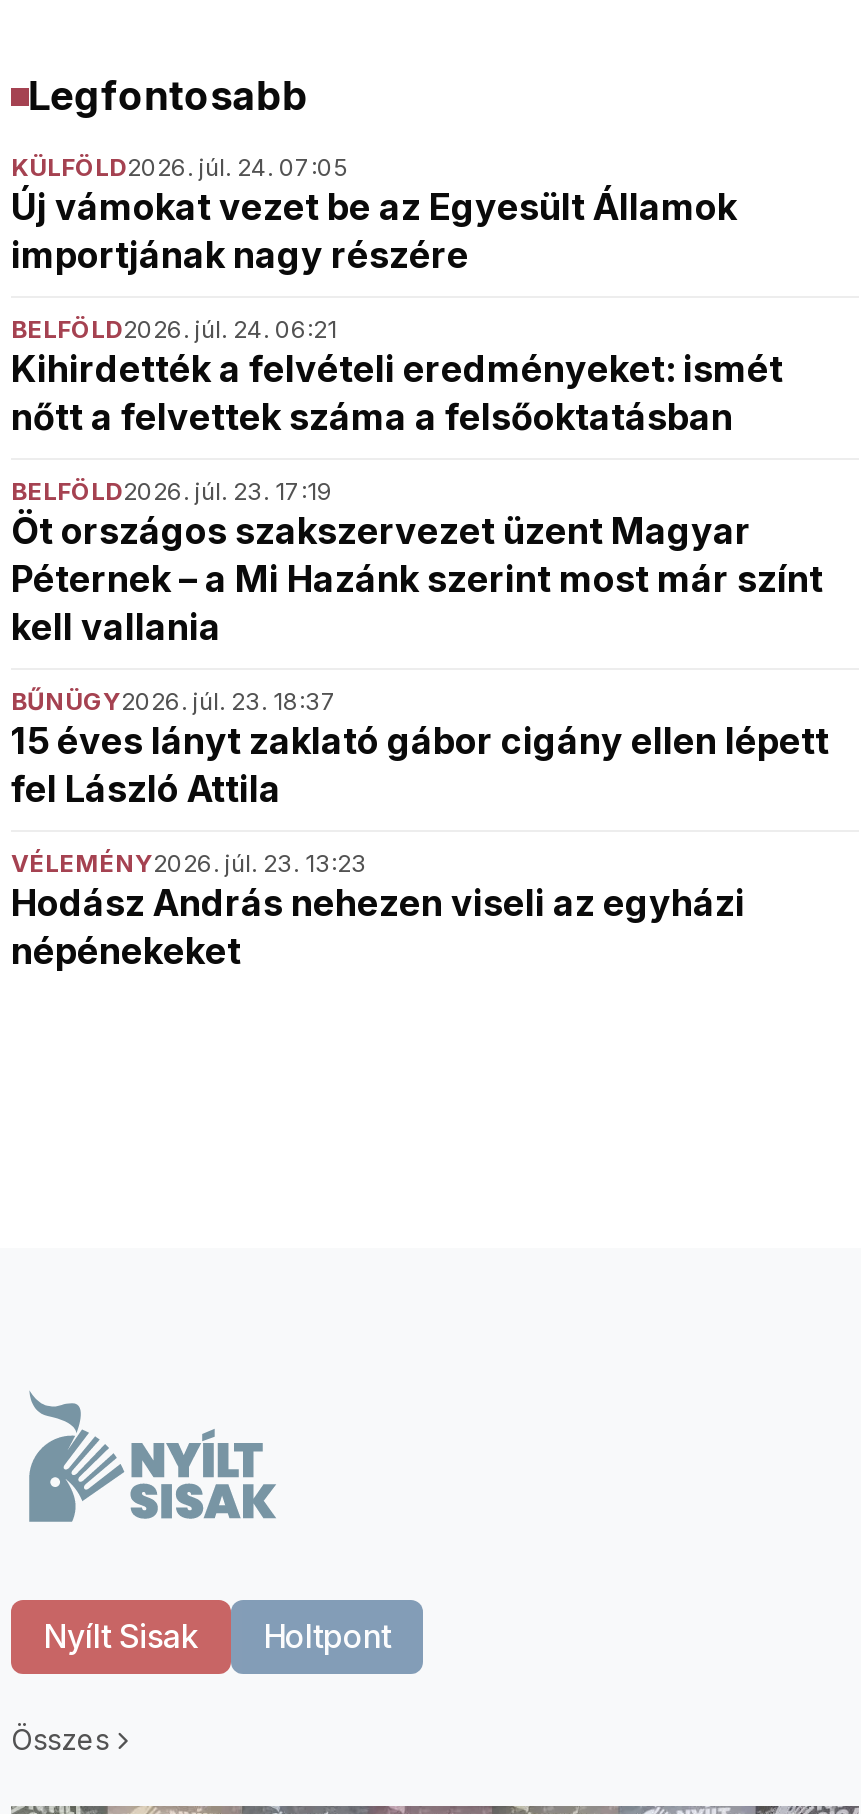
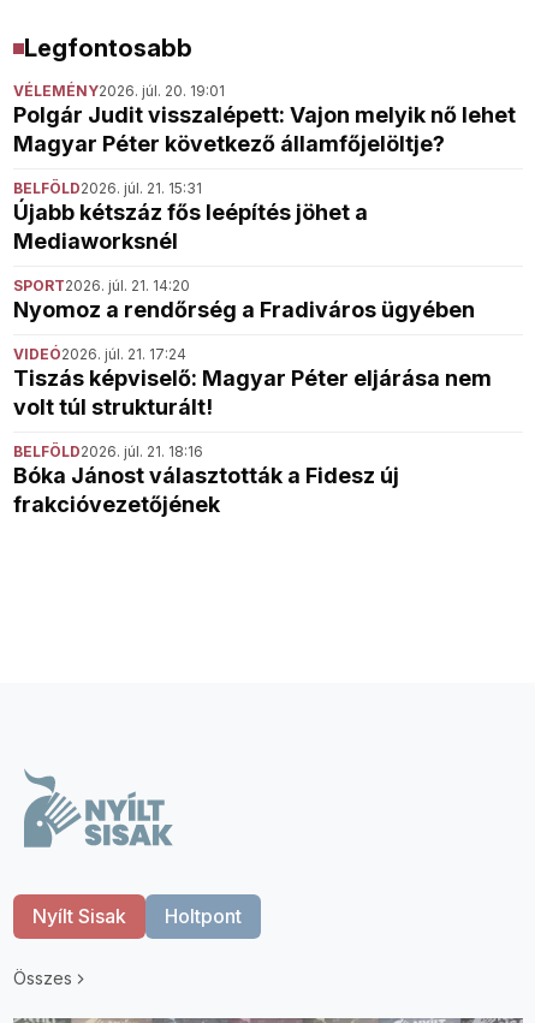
- KÜLFÖLD2026. júl. 24. 07:05
- Új vámokat vezet be az Egyesült Államok
- importjának nagy részére
+ VÉLEMÉNY2026. júl. 20. 19:01
+ Polgár Judit visszalépett: Vajon melyik nő lehet
+ Magyar Péter következő államfőjelöltje?

- BELFÖLD2026. júl. 24. 06:21
- Kihirdették a felvételi eredményeket: ismét
- nőtt a felvettek száma a felsőoktatásban
+ BELFÖLD2026. júl. 21. 15:31
+ Újabb kétszáz fős leépítés jöhet a
+ Mediaworksnél

- BELFÖLD2026. júl. 23. 17:19
- Öt országos szakszervezet üzent Magyar
- Péternek – a Mi Hazánk szerint most már színt
- kell vallania
+ SPORT2026. júl. 21. 14:20
+ Nyomoz a rendőrség a Fradiváros ügyében

- BŰNÜGY2026. júl. 23. 18:37
- 15 éves lányt zaklató gábor cigány ellen lépett
- fel László Attila
+ VIDEÓ2026. júl. 21. 17:24
+ Tiszás képviselő: Magyar Péter eljárása nem
+ volt túl strukturált!

- VÉLEMÉNY2026. júl. 23. 13:23
- Hodász András nehezen viseli az egyházi
- népénekeket
+ BELFÖLD2026. júl. 21. 18:16
+ Bóka Jánost választották a Fidesz új
+ frakcióvezetőjének
